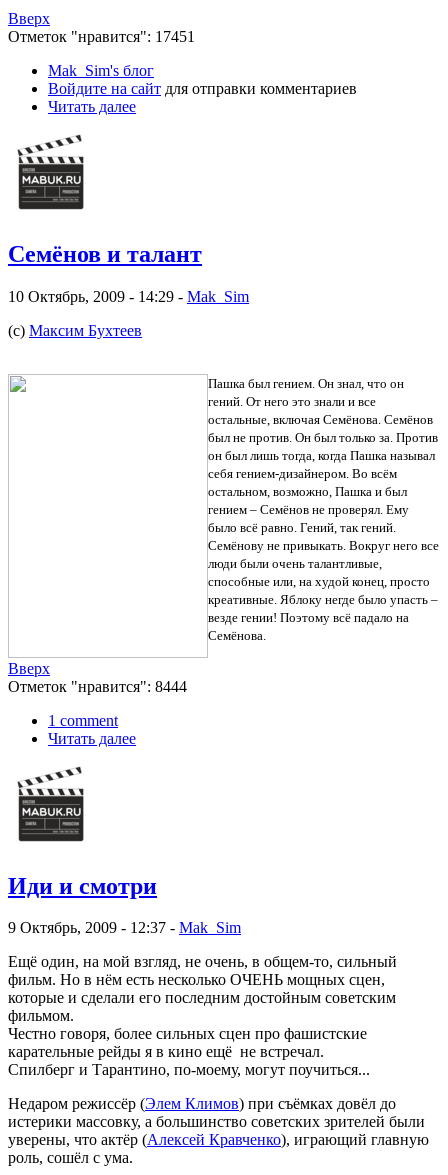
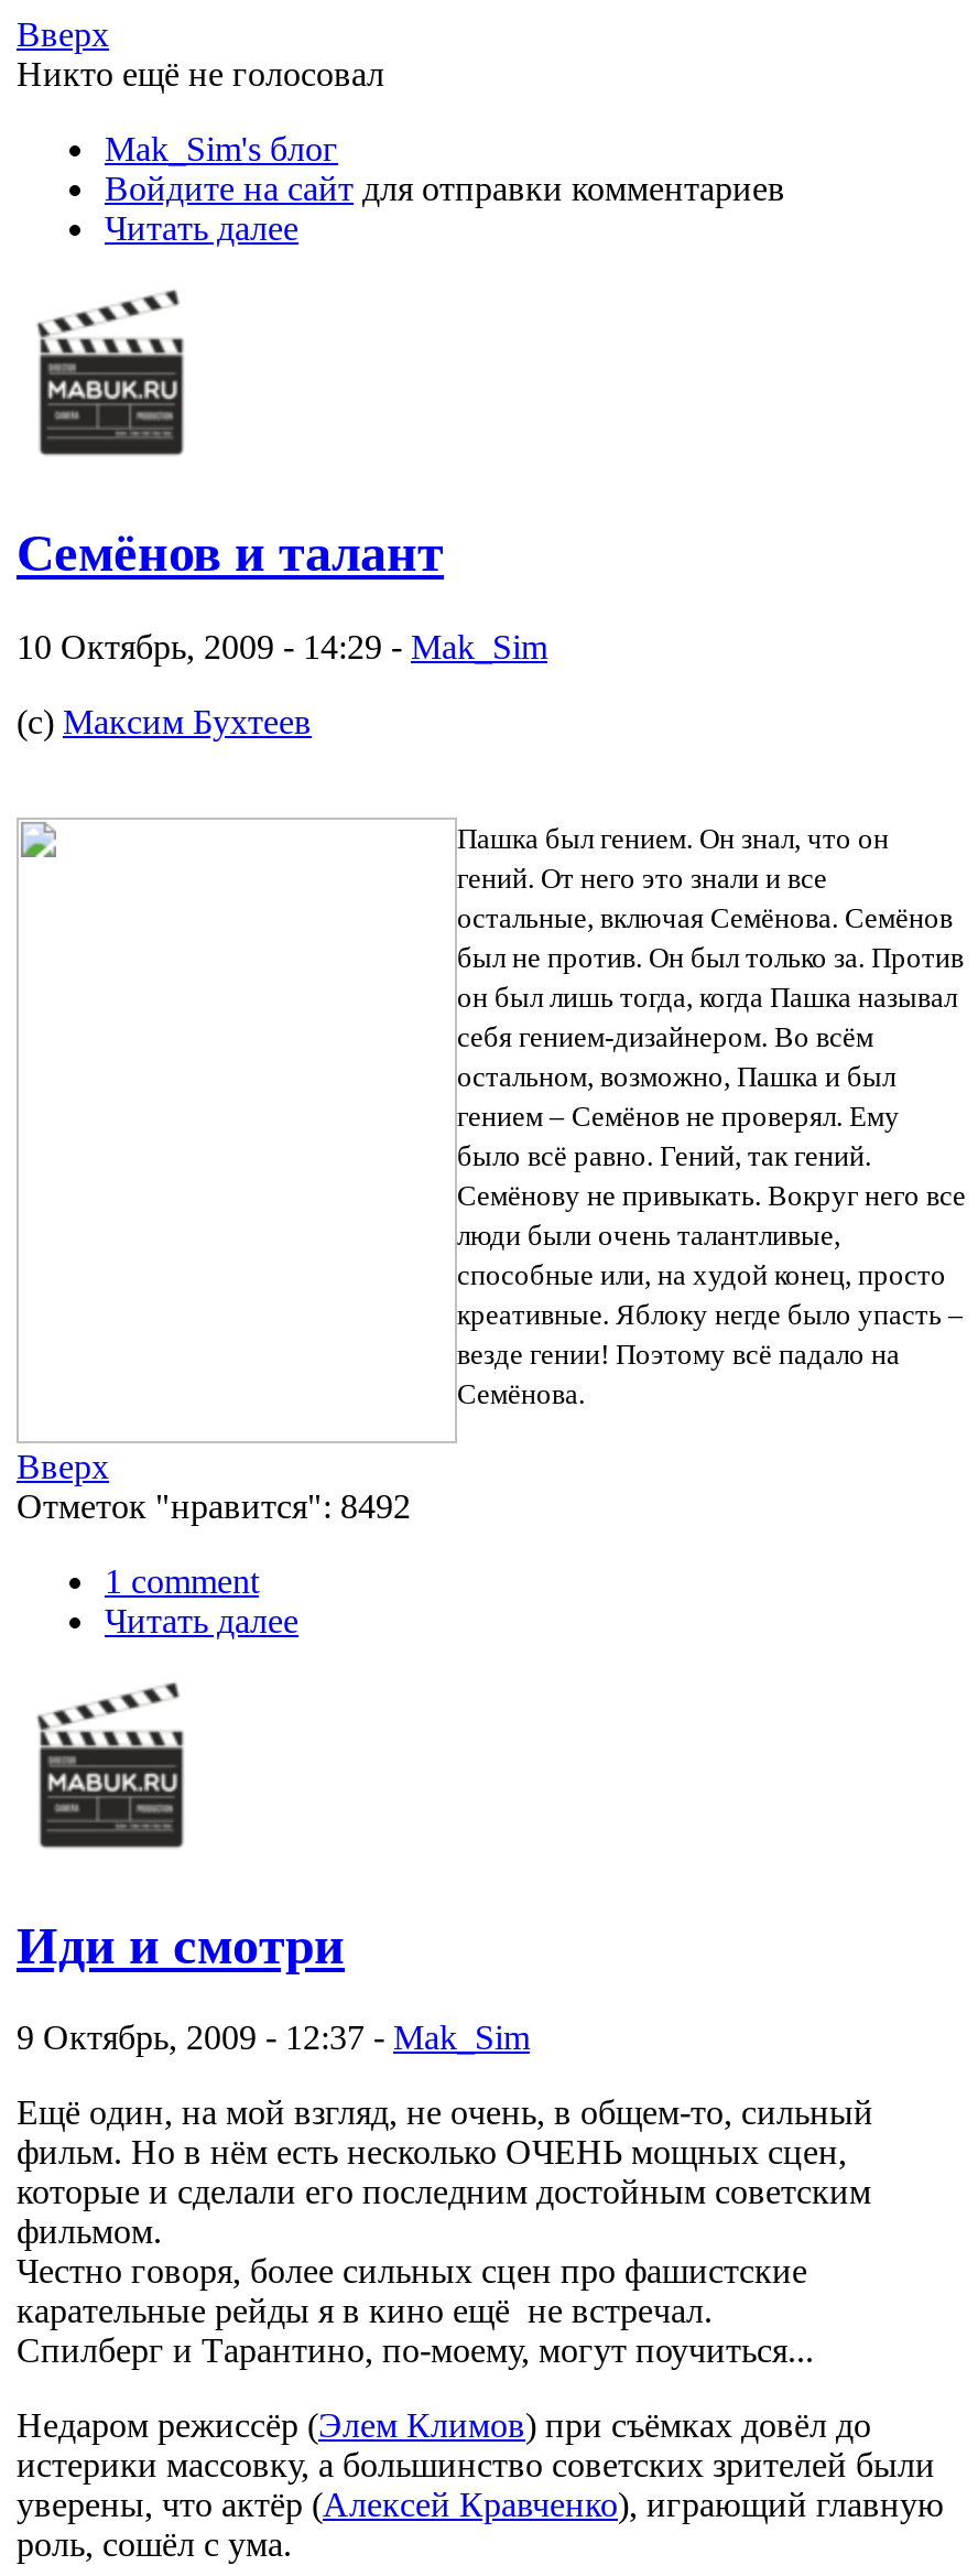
- Отметок "нравится": 17451
+ Никто ещё не голосовал

- Отметок "нравится": 8444
+ Отметок "нравится": 8492
